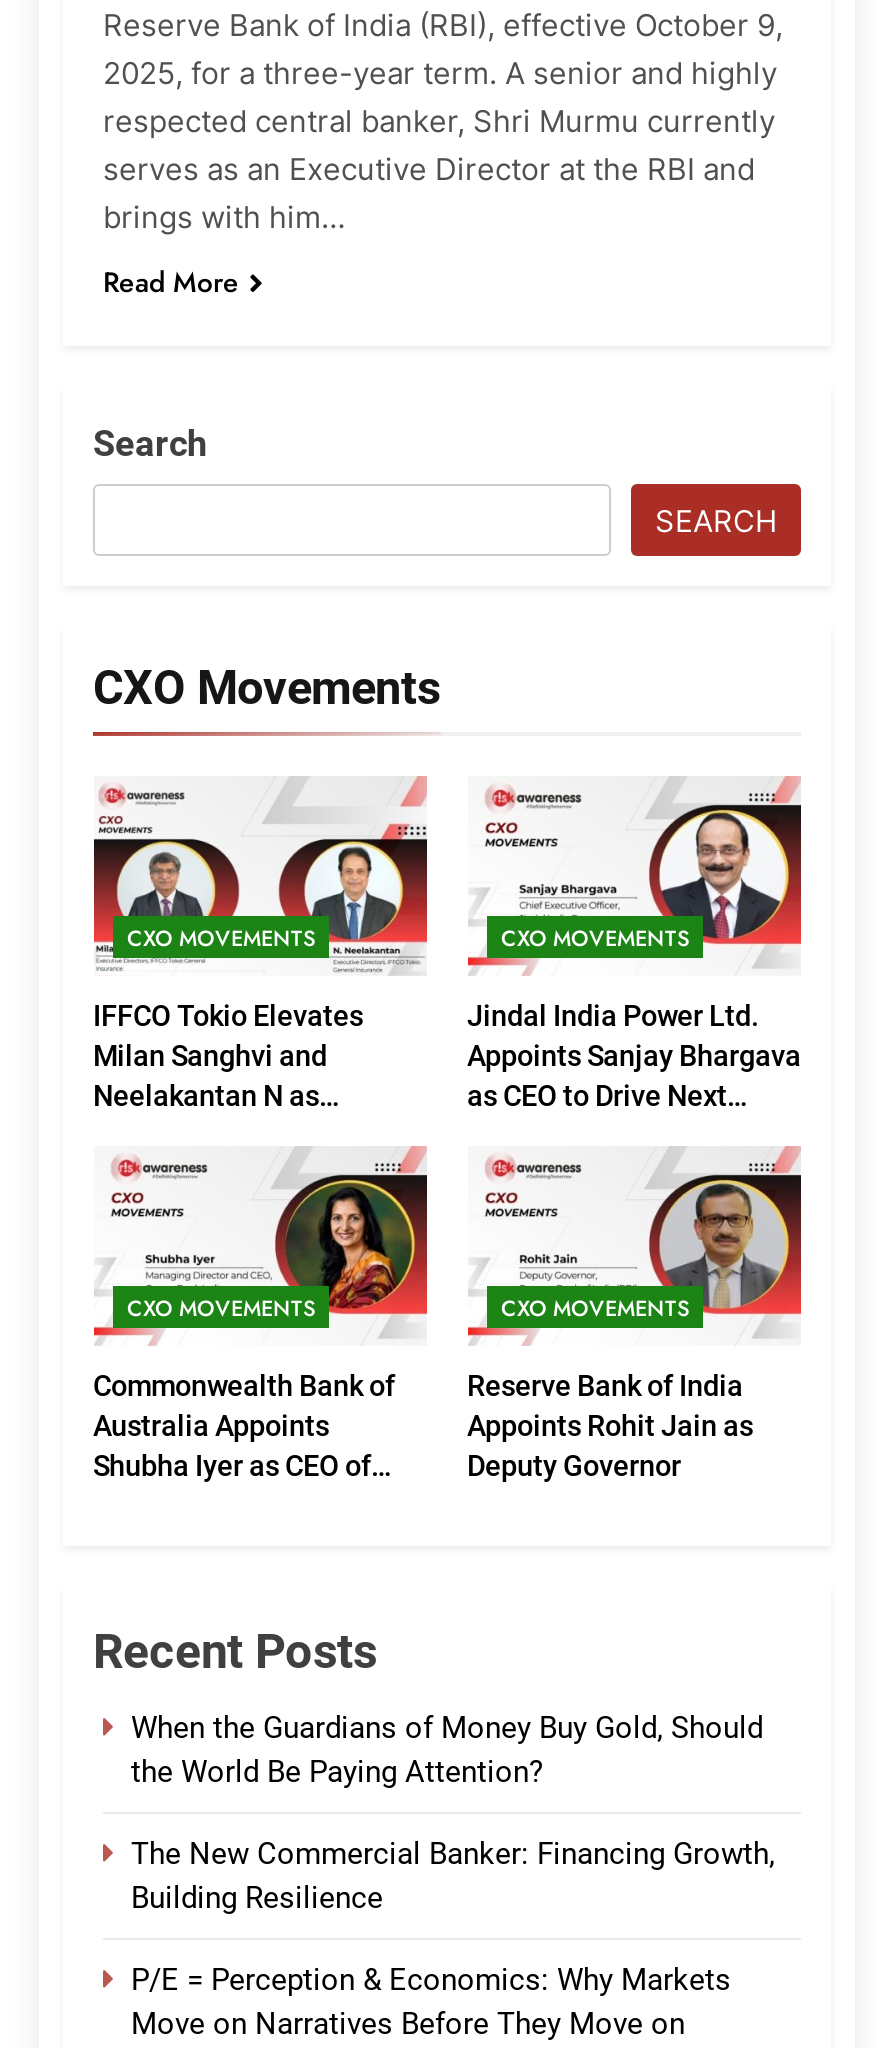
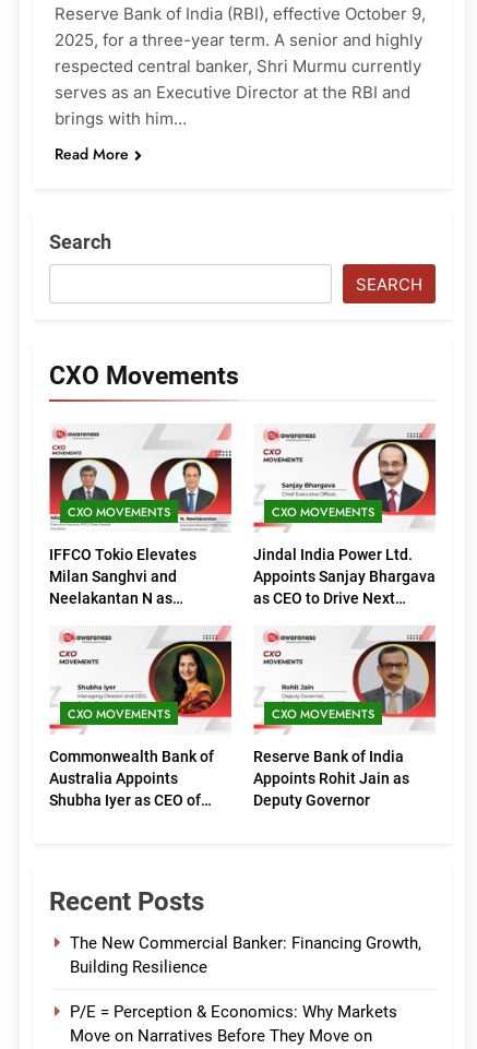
- When the Guardians of Money Buy Gold, Should
- the World Be Paying Attention?
